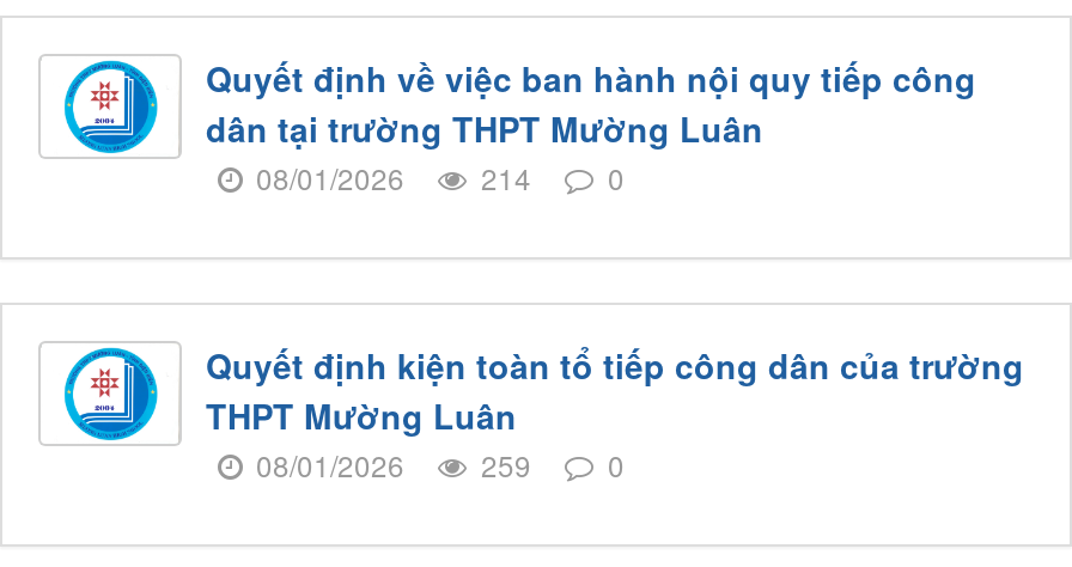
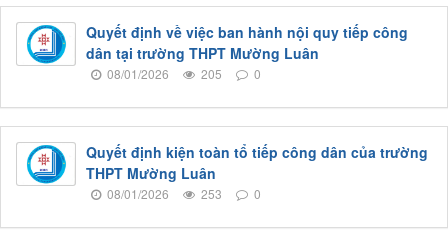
- 08/01/2026 214 0
+ 08/01/2026 205 0

- 08/01/2026 259 0
+ 08/01/2026 253 0
